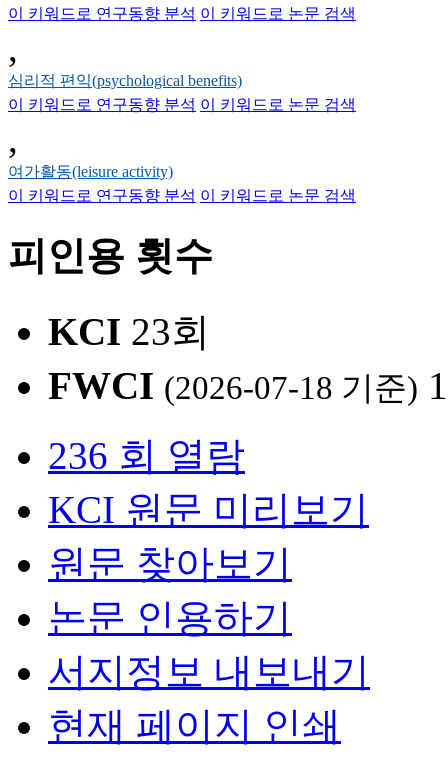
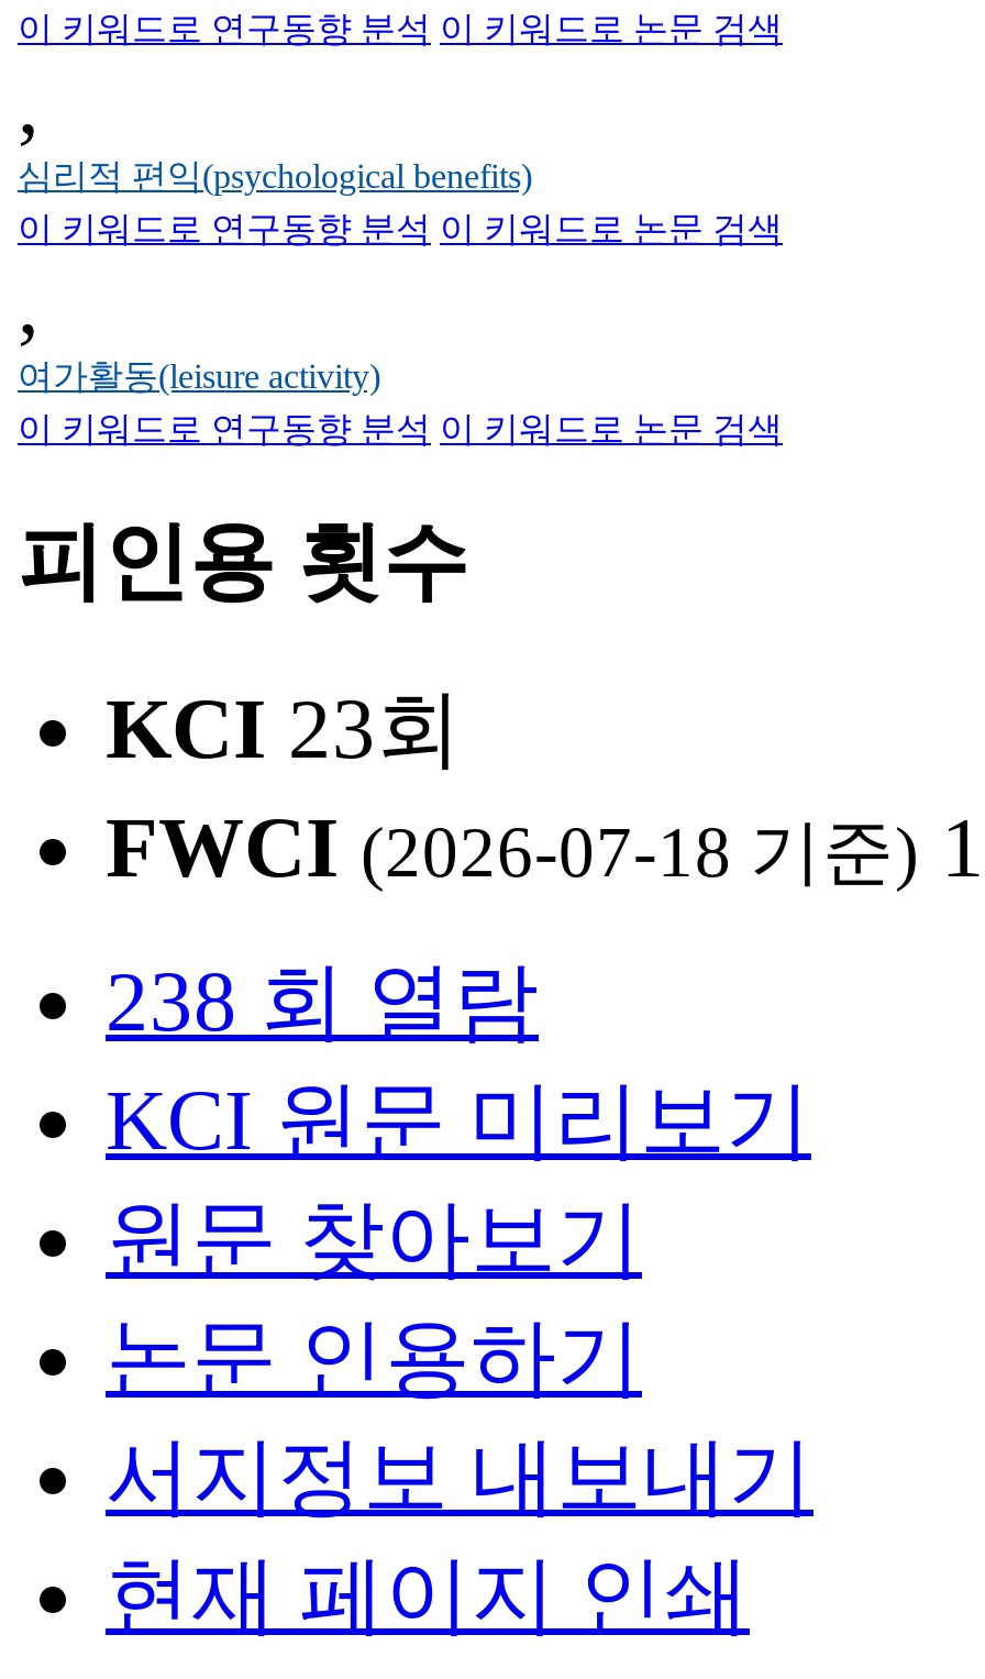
- 236 회 열람
+ 238 회 열람
